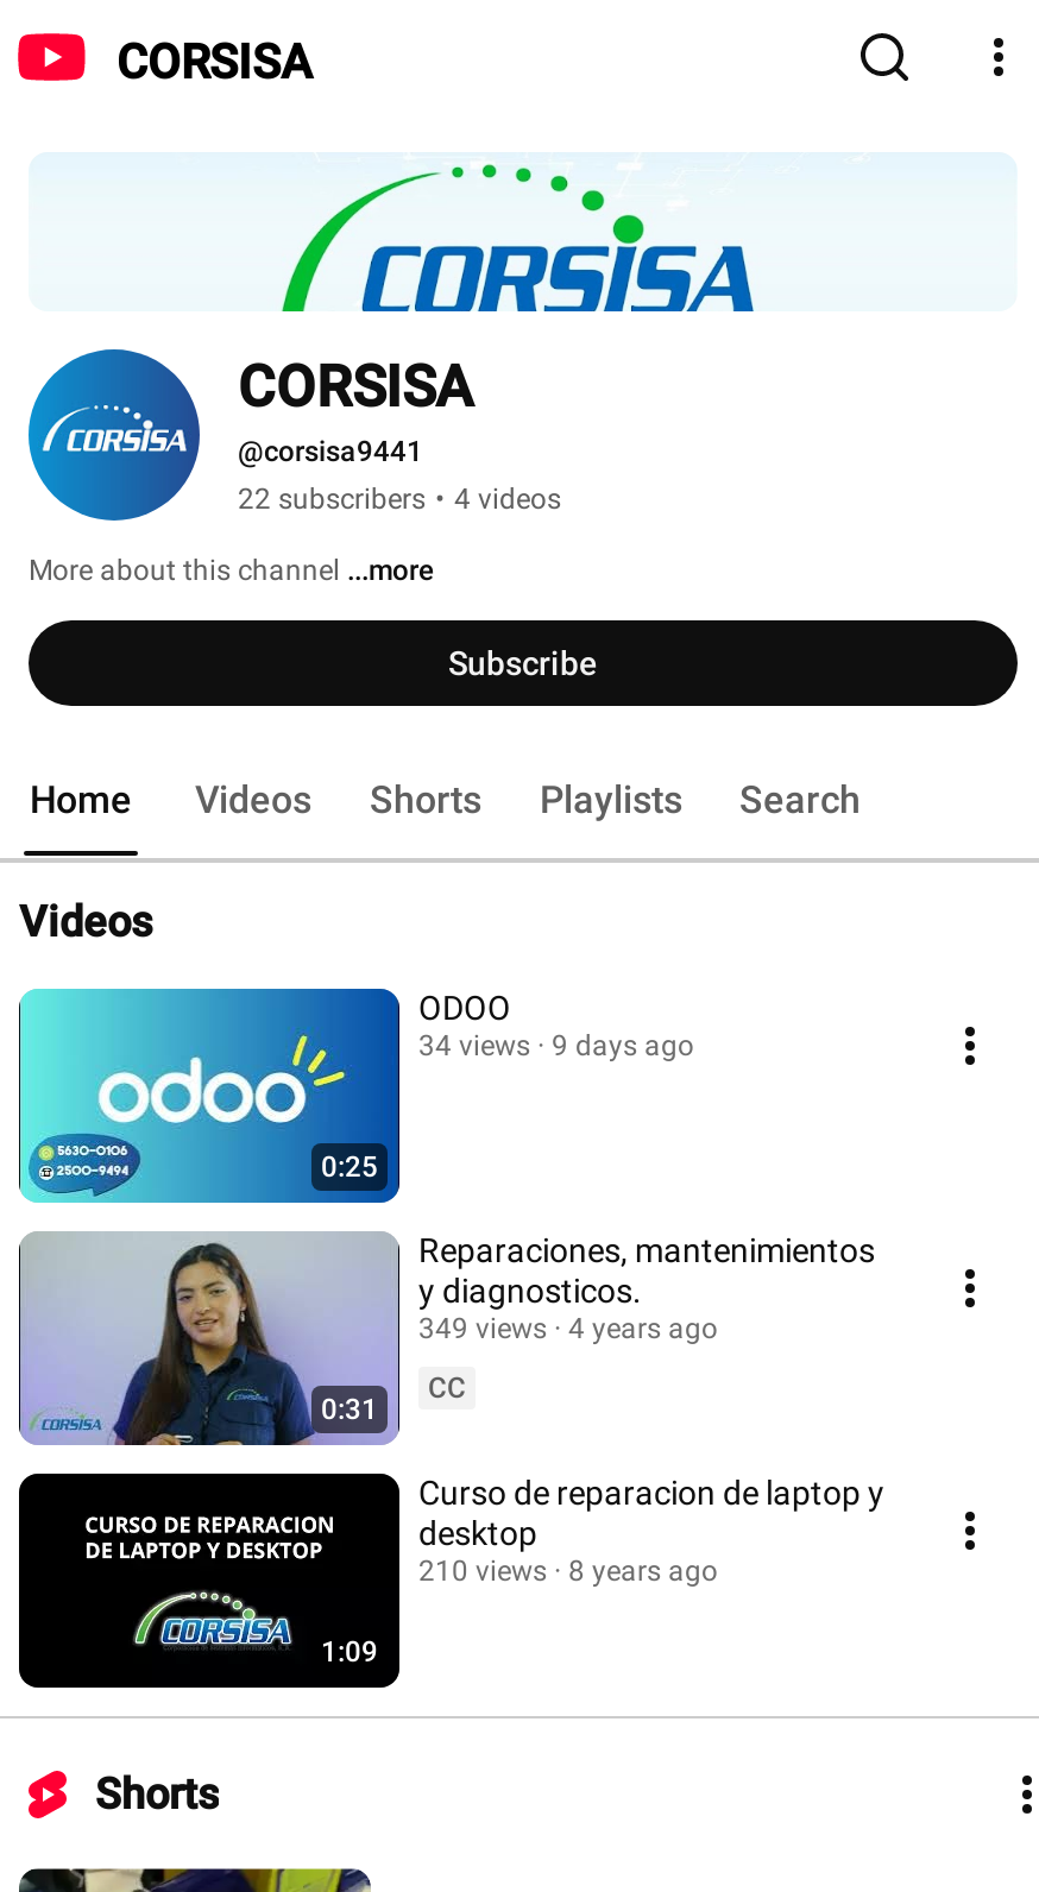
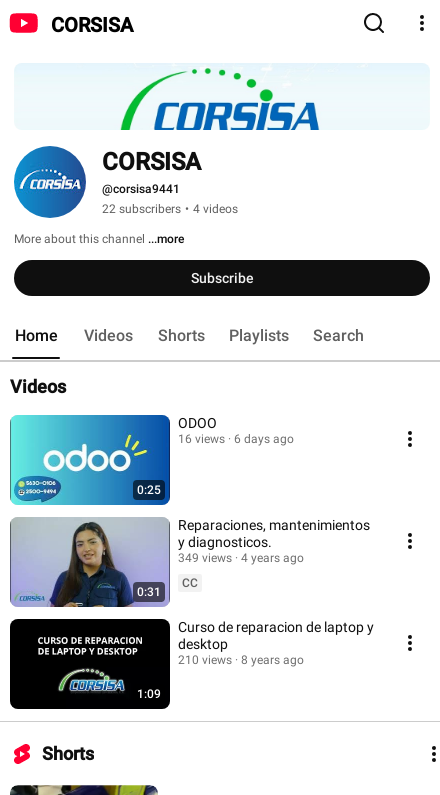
- 34 views
+ 16 views

- 9 days ago
+ 6 days ago
